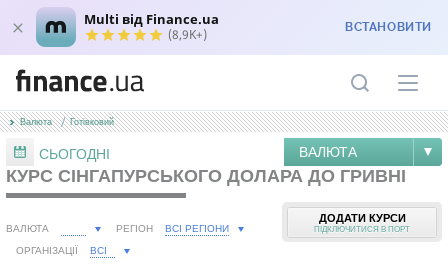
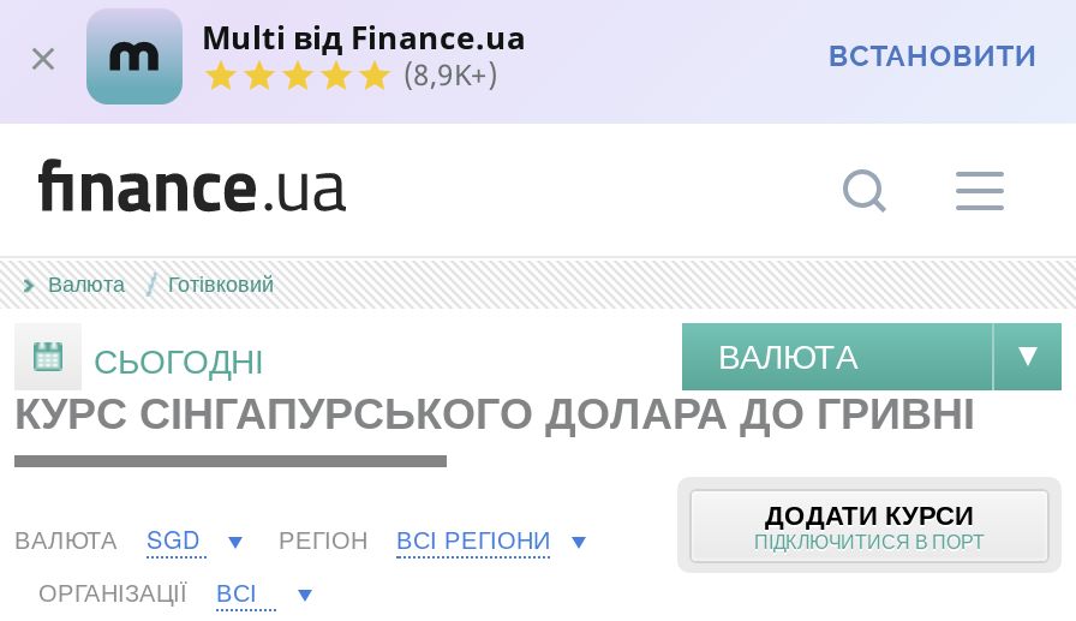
+ SGD
